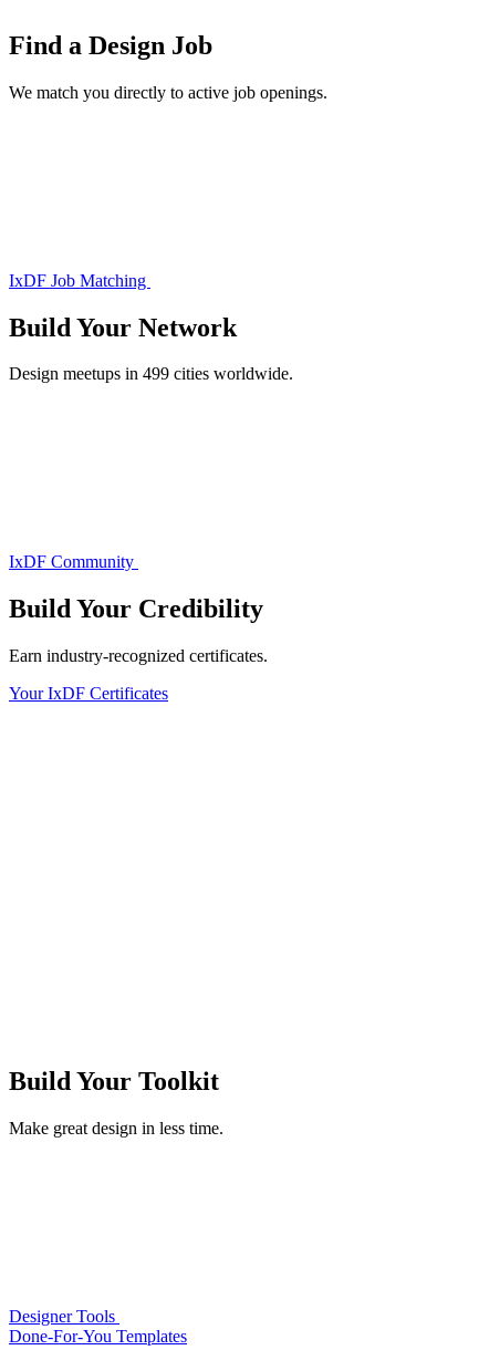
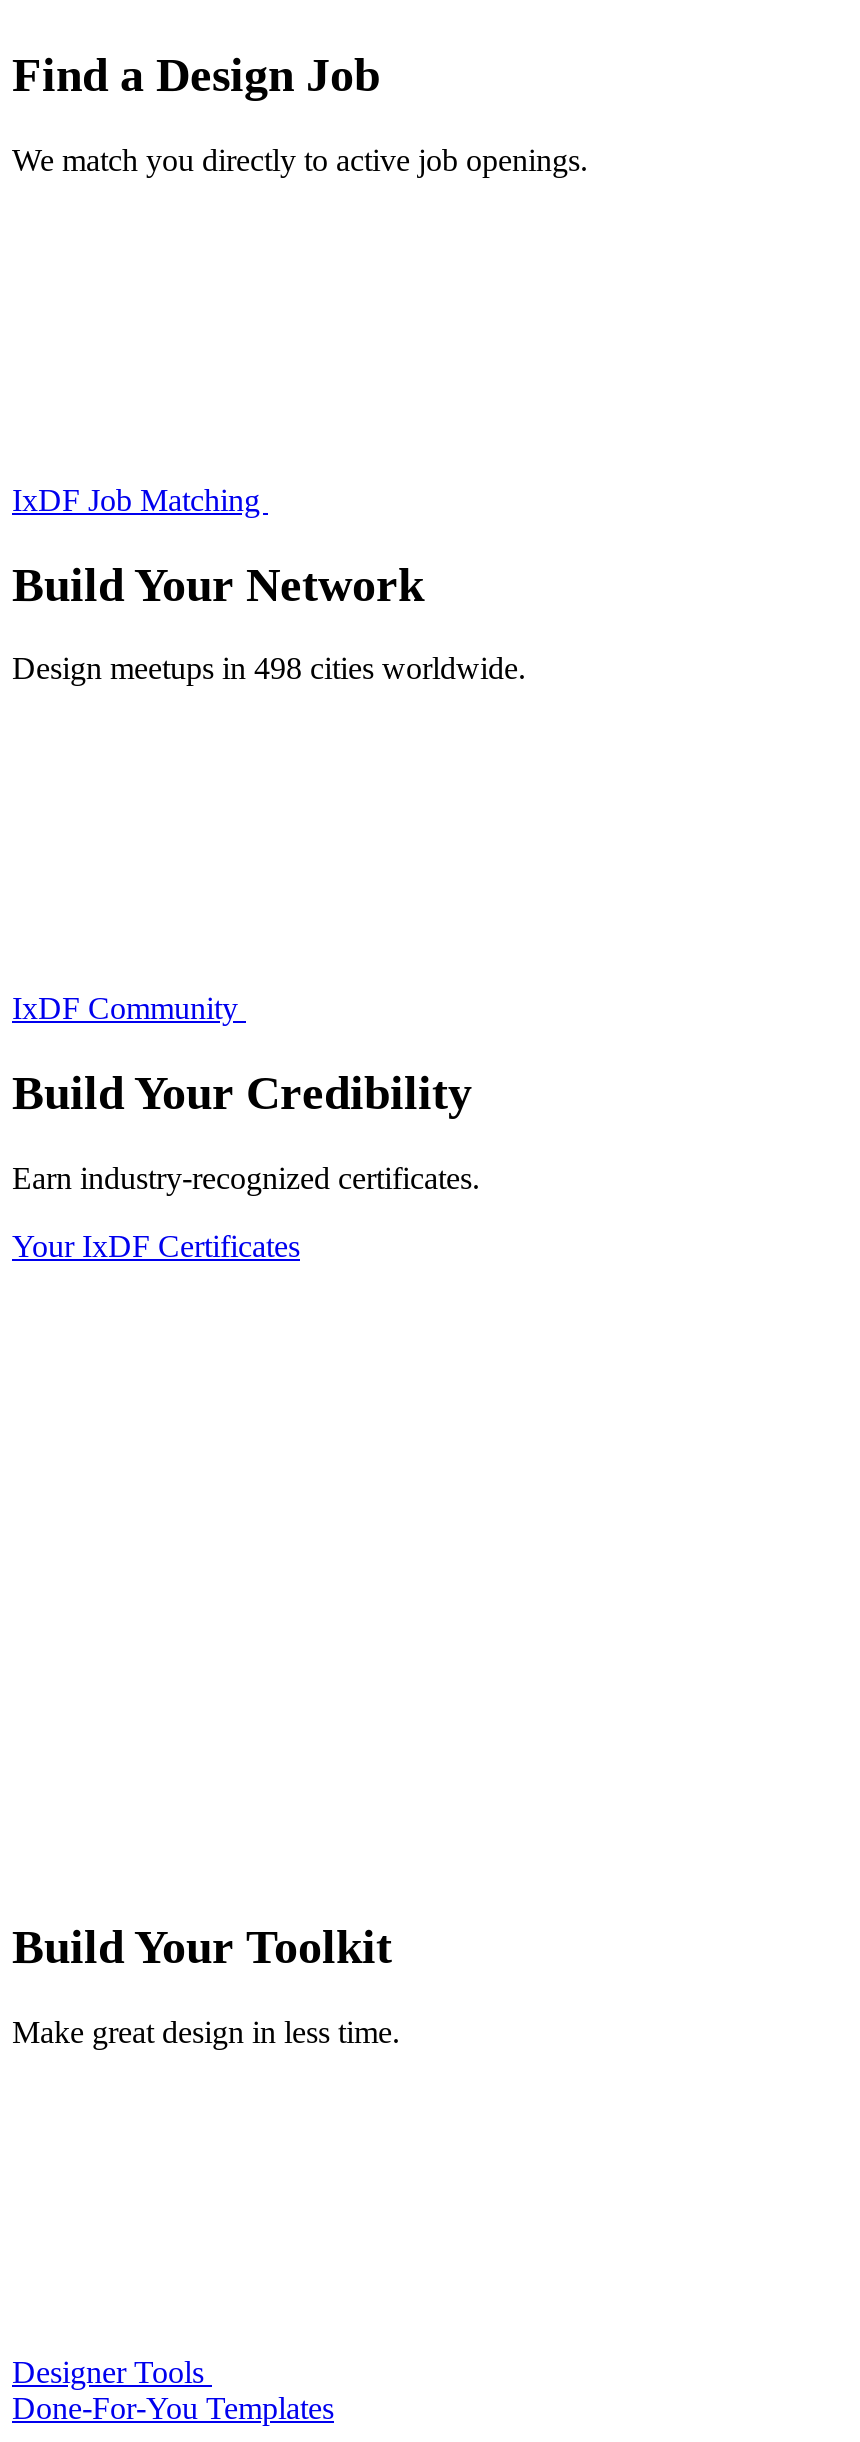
- Design meetups in 499 cities worldwide.
+ Design meetups in 498 cities worldwide.
